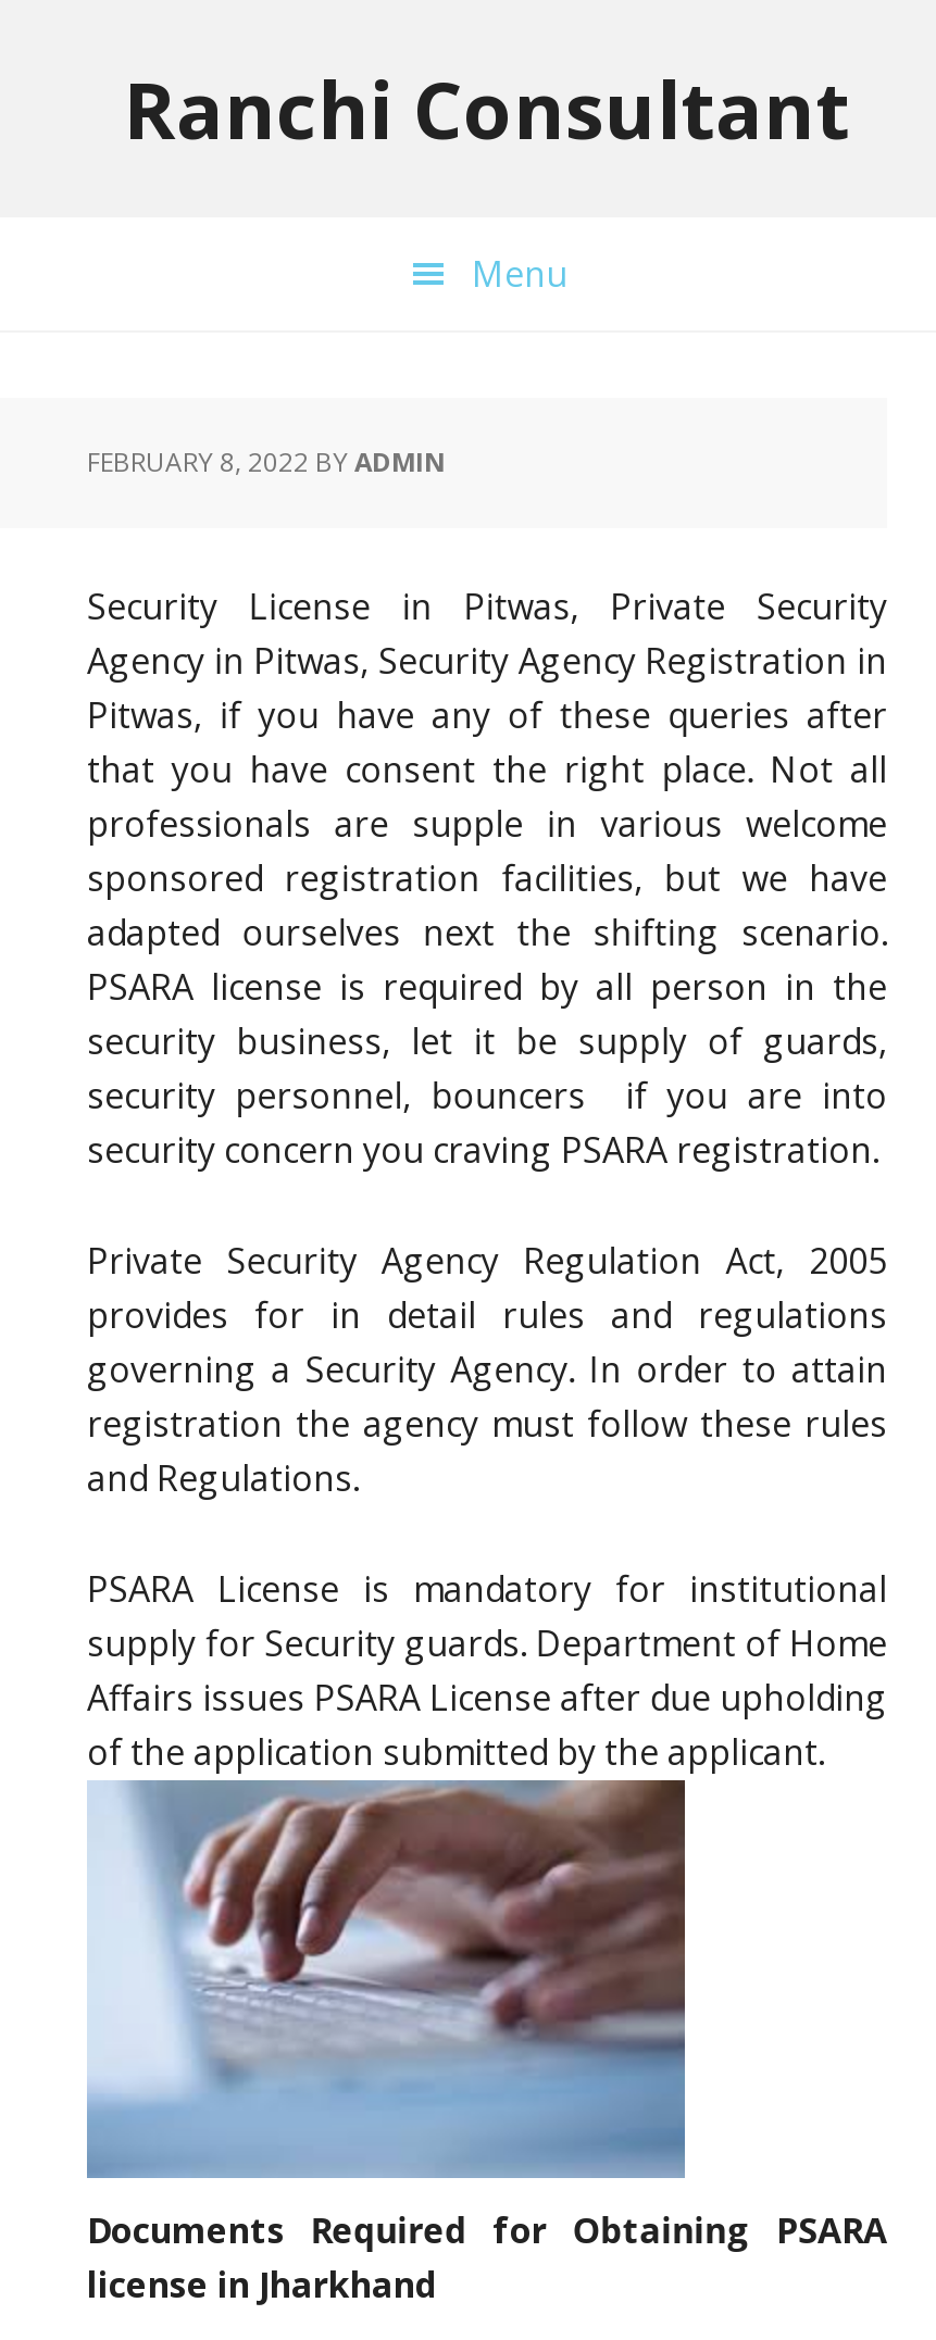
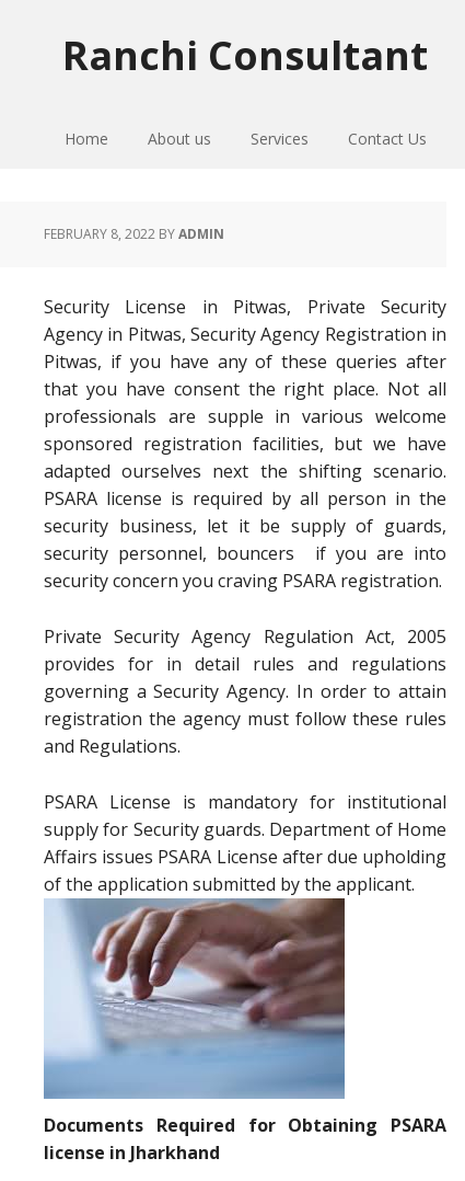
- Menu
+ Home
+ About us
+ Services
+ Contact Us
